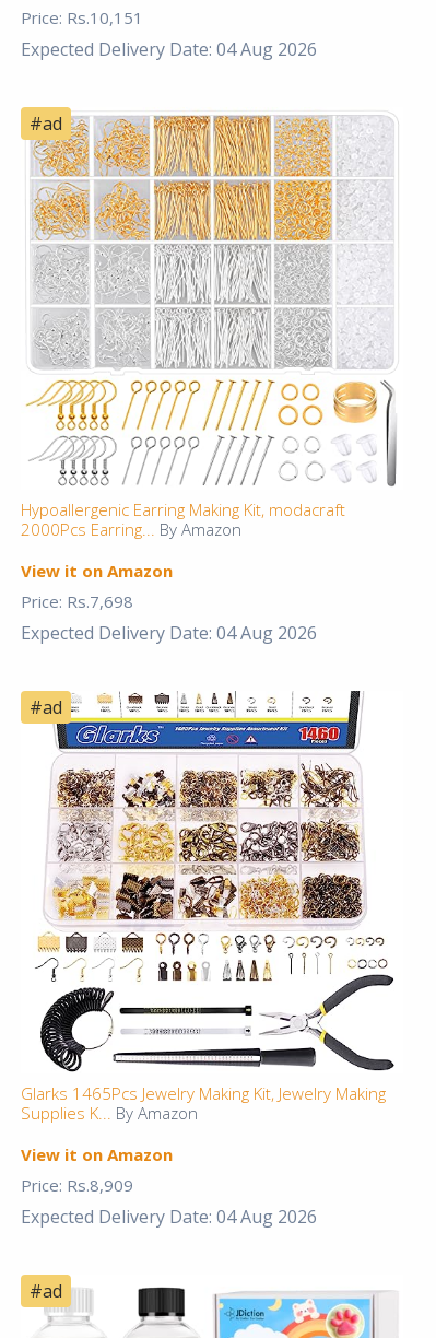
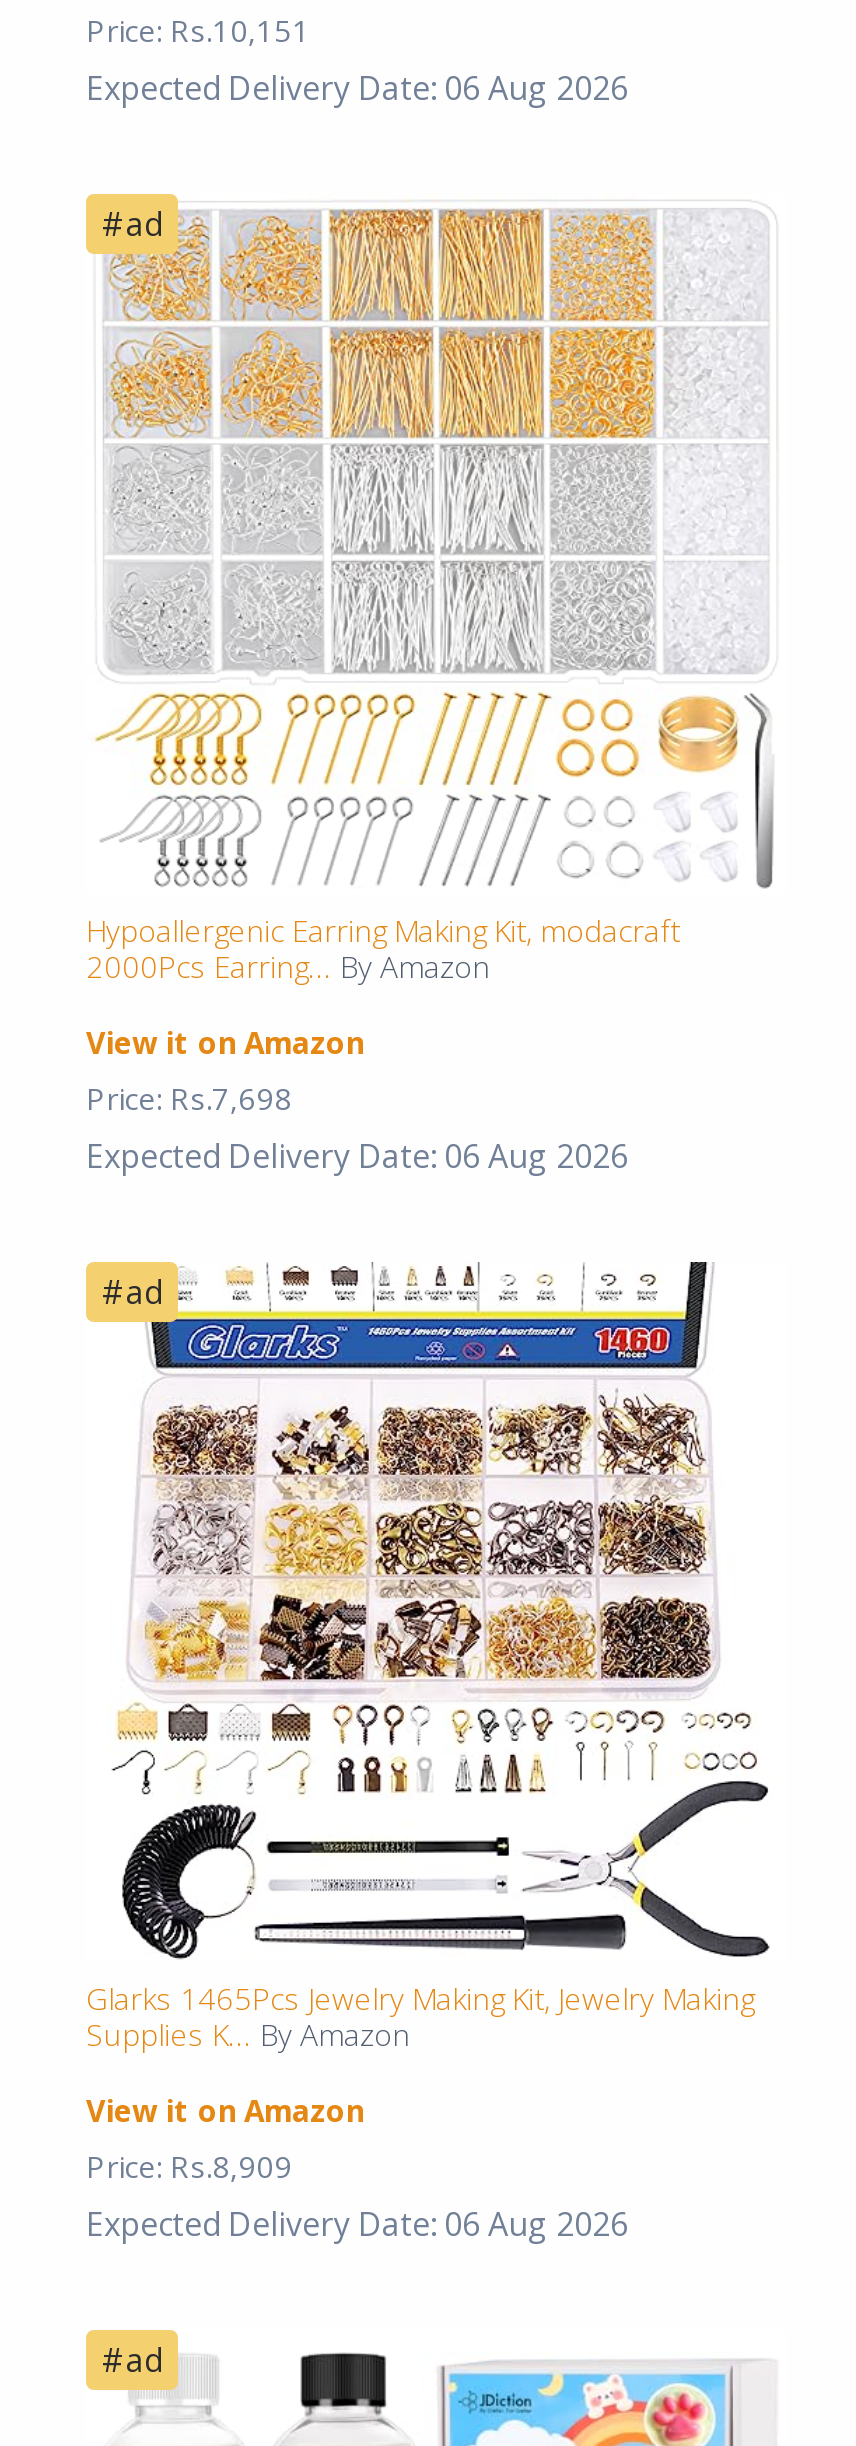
- Expected Delivery Date: 04 Aug 2026
+ Expected Delivery Date: 06 Aug 2026

- Expected Delivery Date: 04 Aug 2026
+ Expected Delivery Date: 06 Aug 2026

- Expected Delivery Date: 04 Aug 2026
+ Expected Delivery Date: 06 Aug 2026
